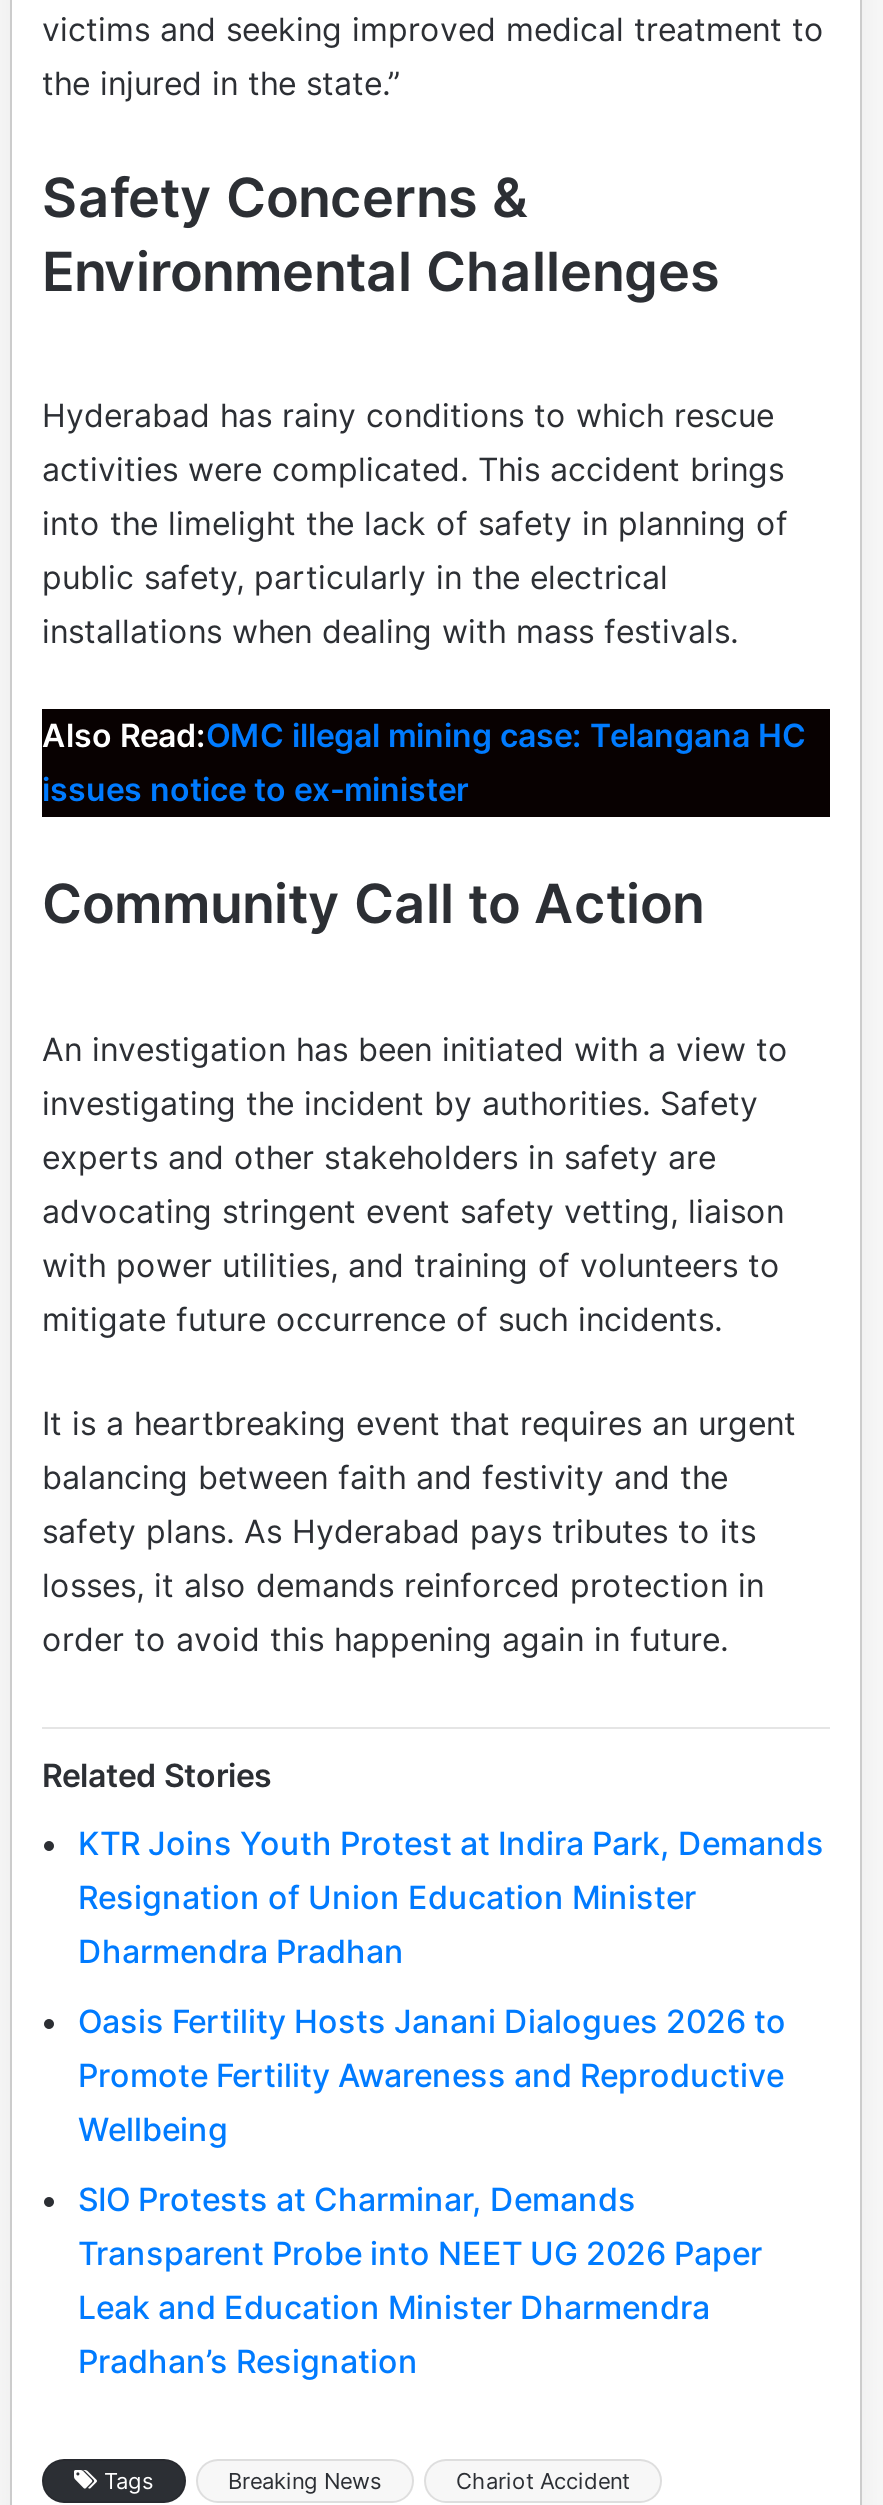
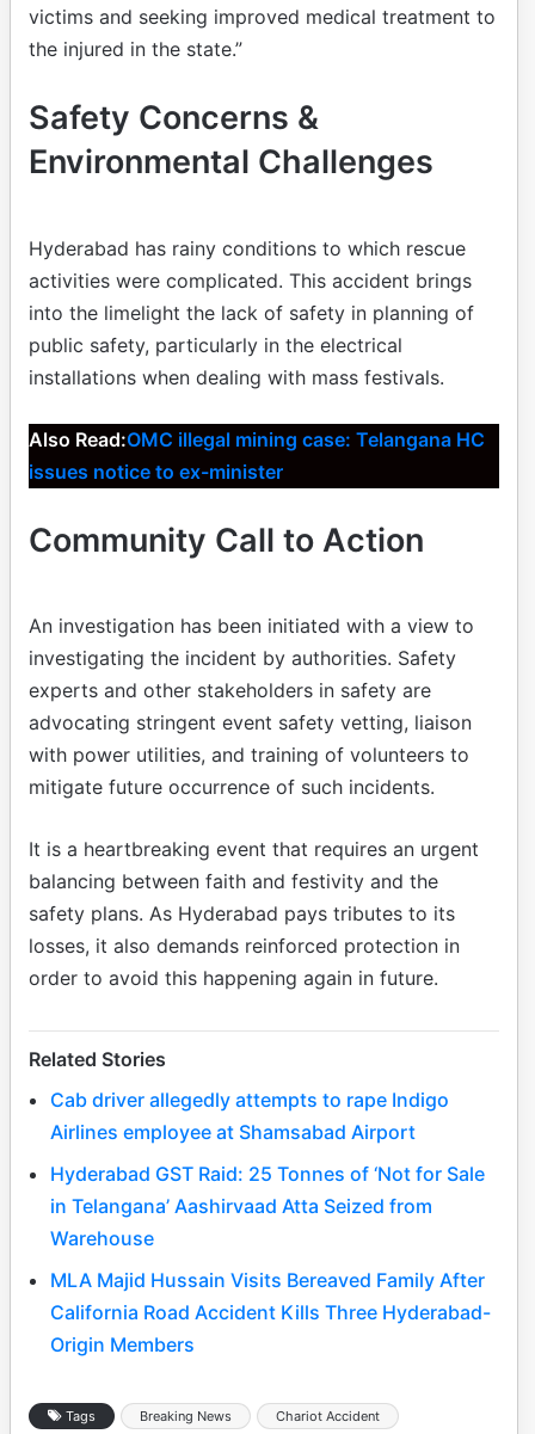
- KTR Joins Youth Protest at Indira Park, Demands
- Resignation of Union Education Minister
- Dharmendra Pradhan
+ Cab driver allegedly attempts to rape Indigo
+ Airlines employee at Shamsabad Airport

- Oasis Fertility Hosts Janani Dialogues 2026 to
- Promote Fertility Awareness and Reproductive
- Wellbeing
+ Hyderabad GST Raid: 25 Tonnes of ‘Not for Sale
+ in Telangana’ Aashirvaad Atta Seized from
+ Warehouse

- SIO Protests at Charminar, Demands
- Transparent Probe into NEET UG 2026 Paper
- Leak and Education Minister Dharmendra
- Pradhan’s Resignation
+ MLA Majid Hussain Visits Bereaved Family After
+ California Road Accident Kills Three Hyderabad-
+ Origin Members
